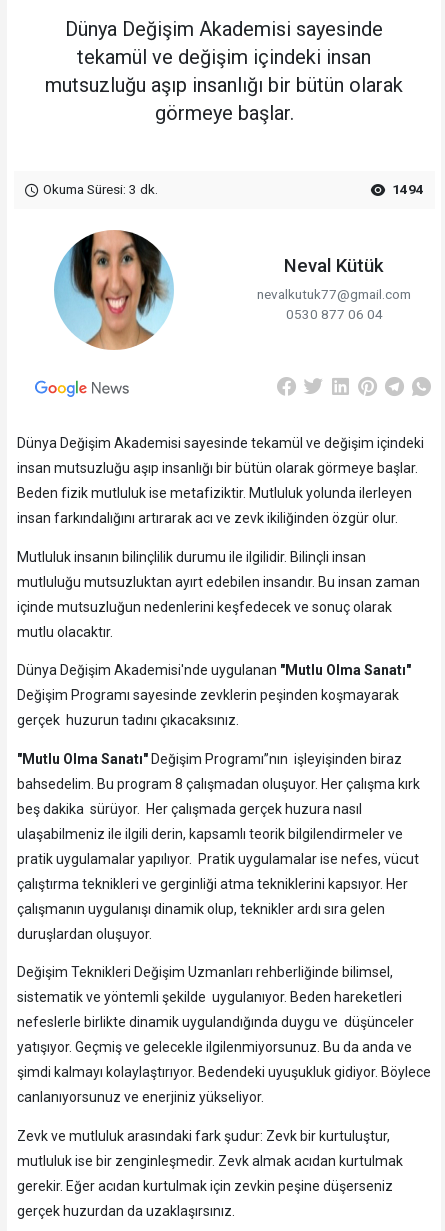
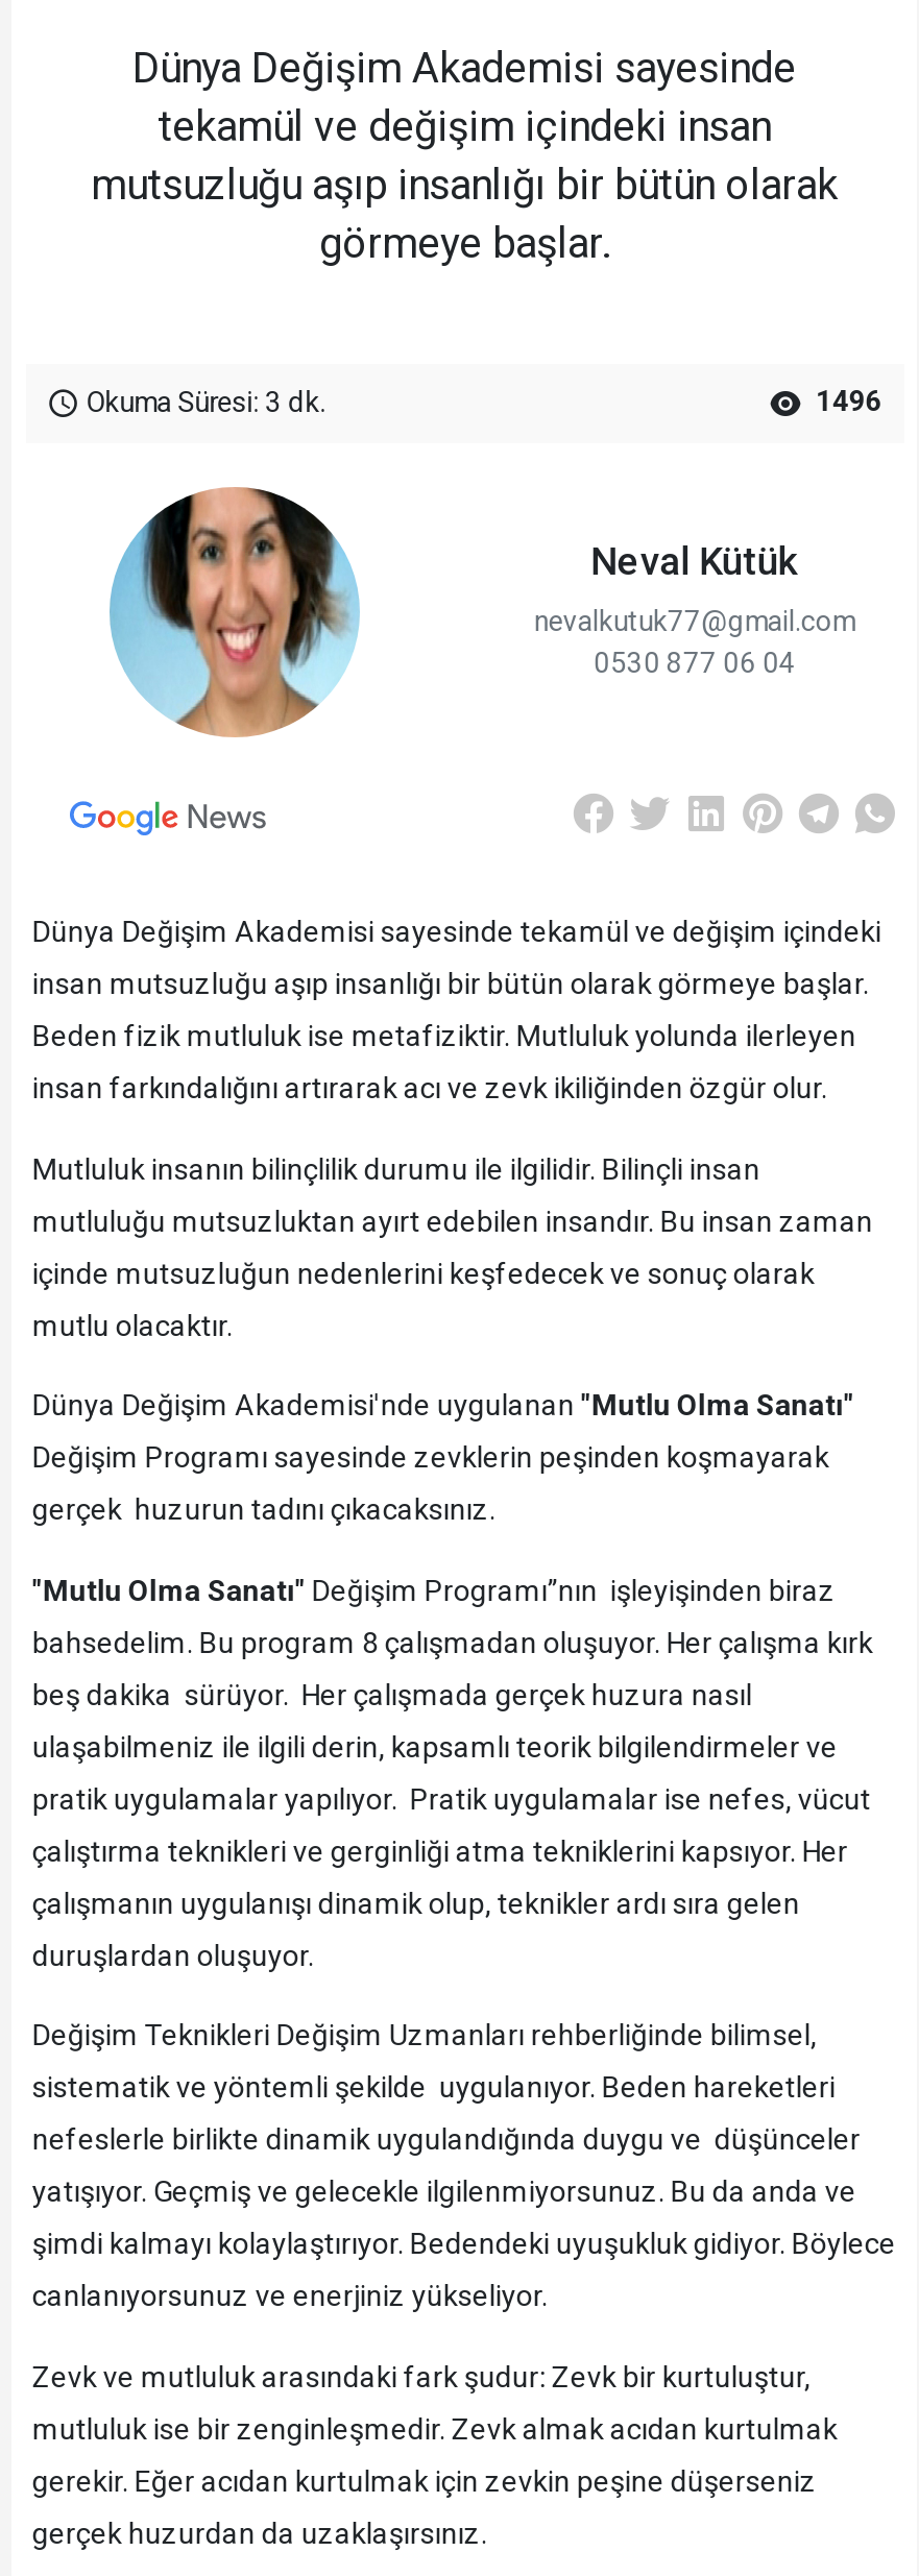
- 1494
+ 1496
